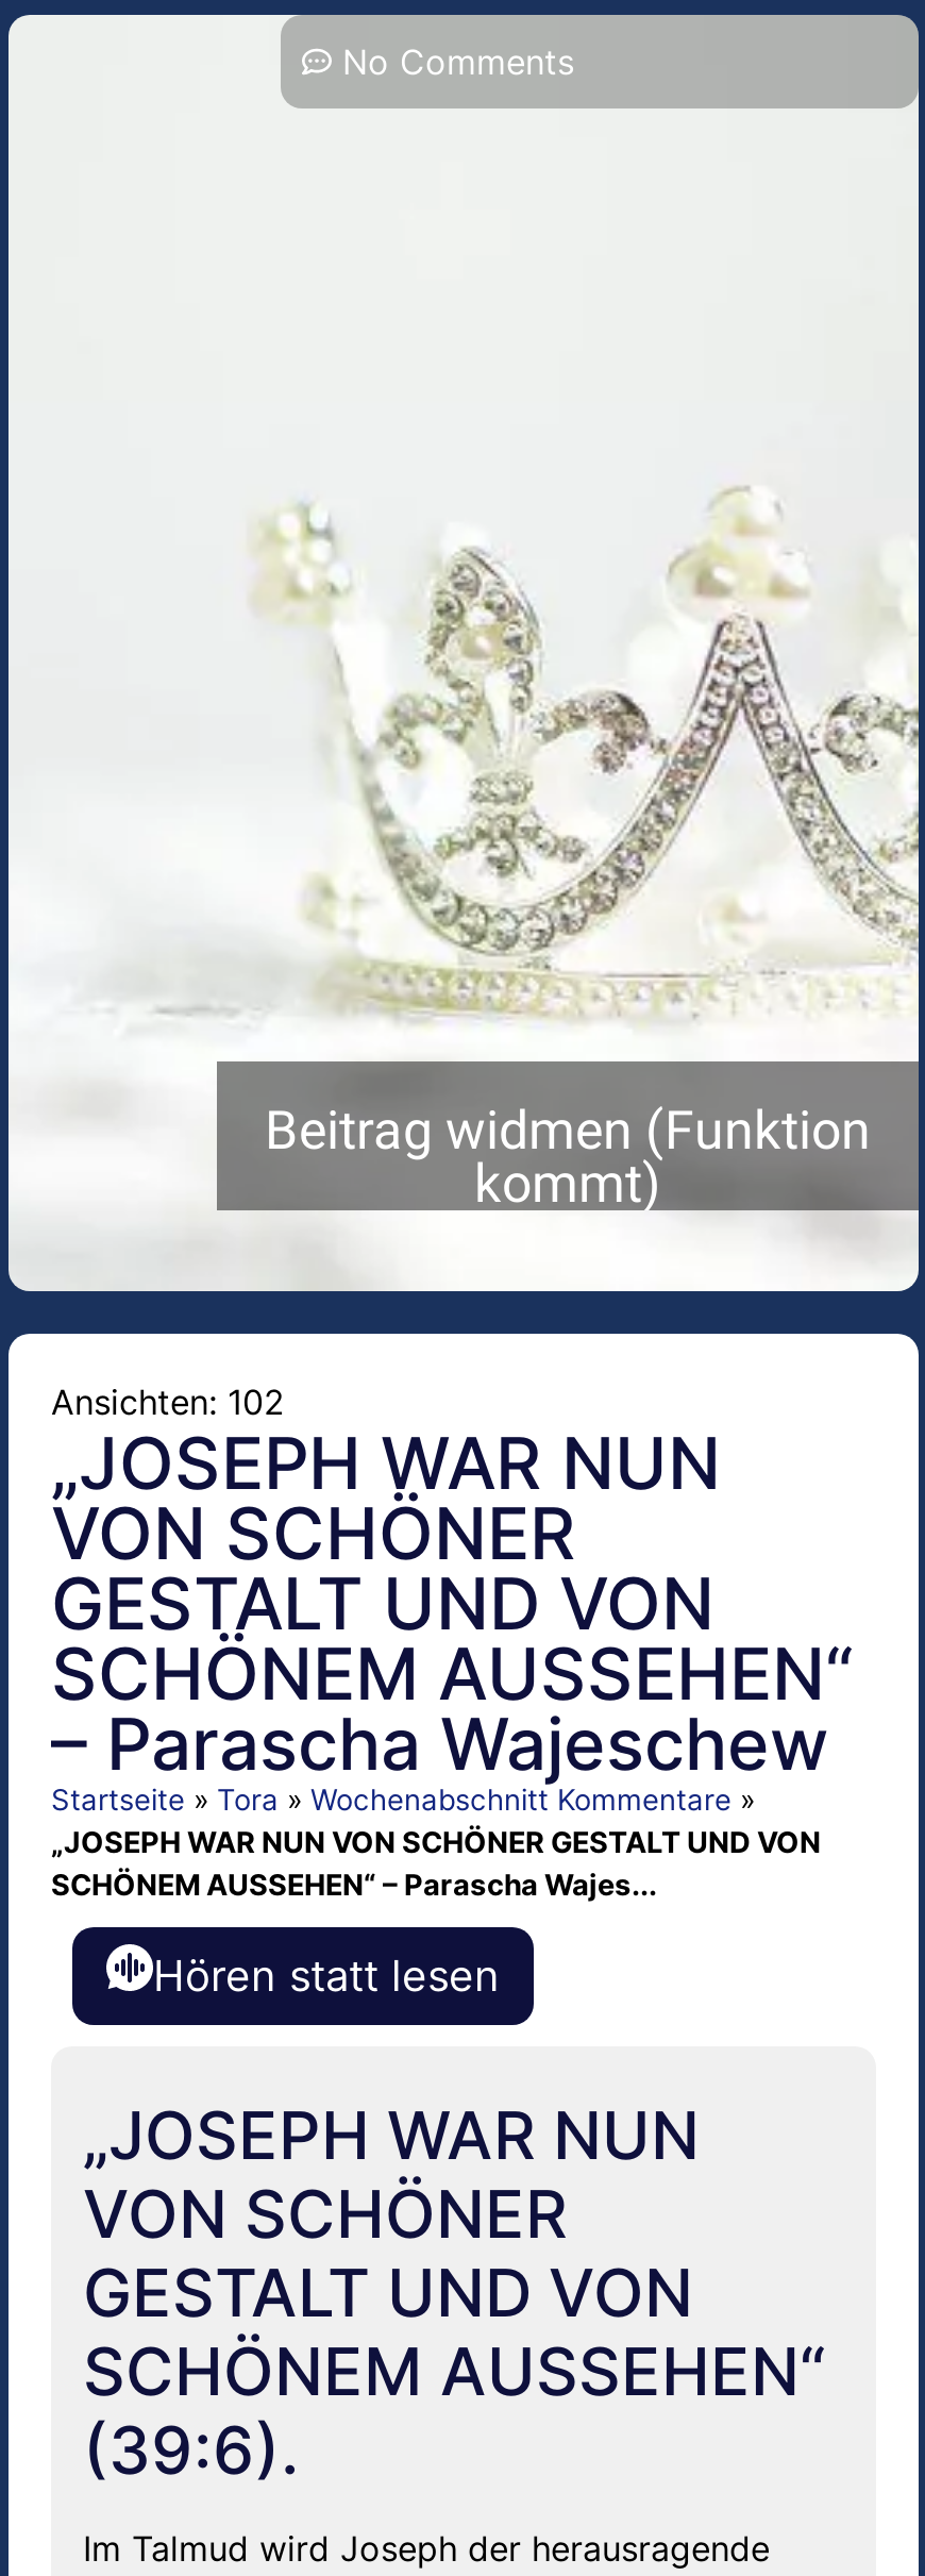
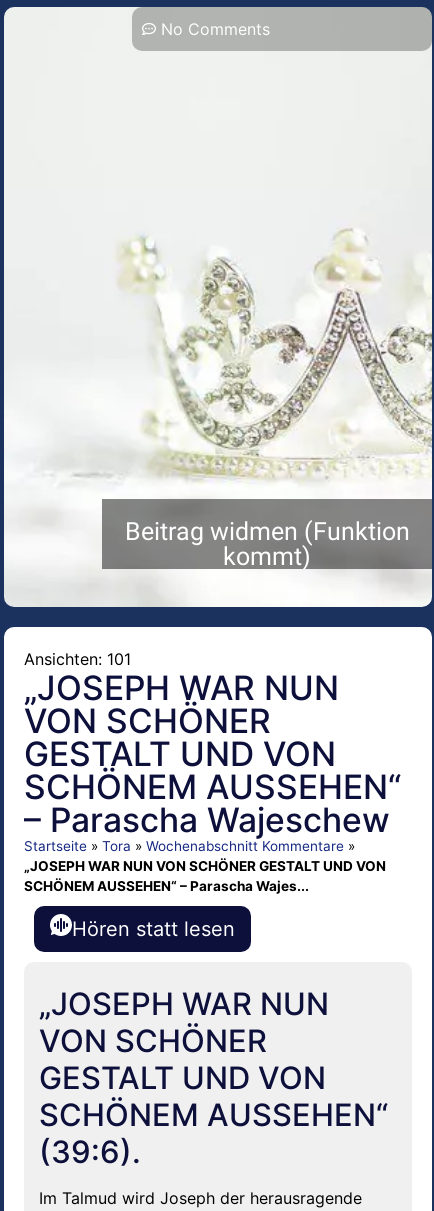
- Ansichten: 102
+ Ansichten: 101
